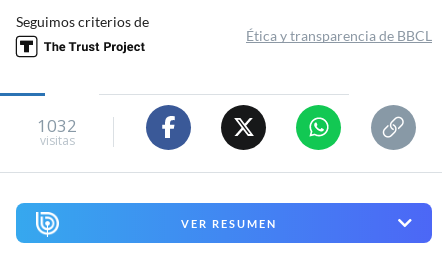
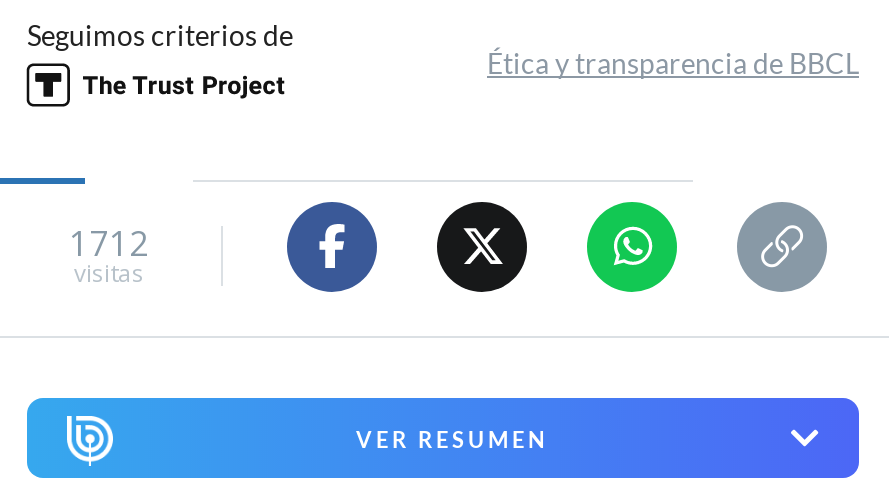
- 1032
+ 1712
